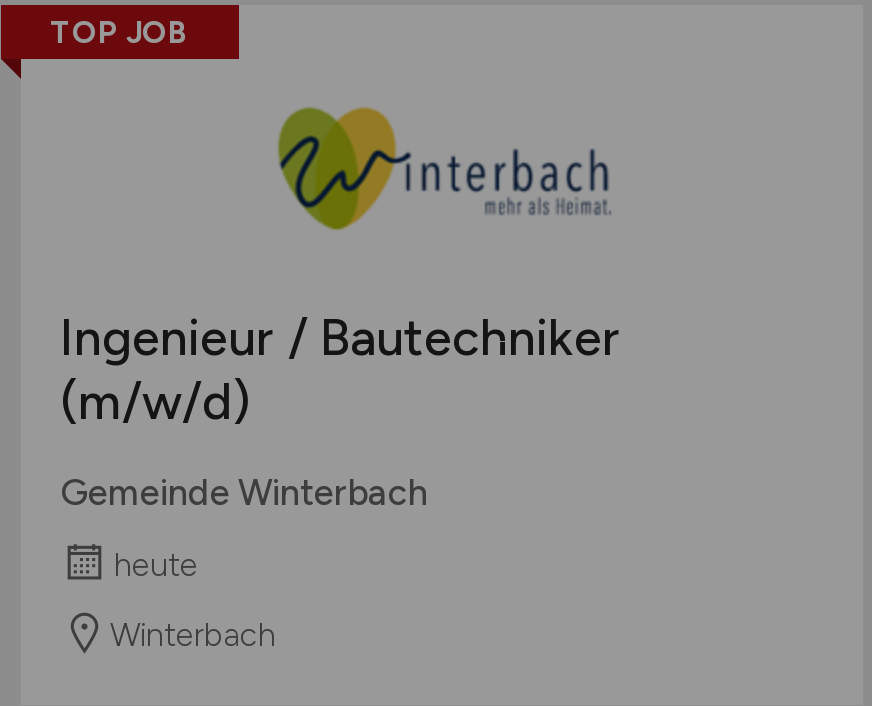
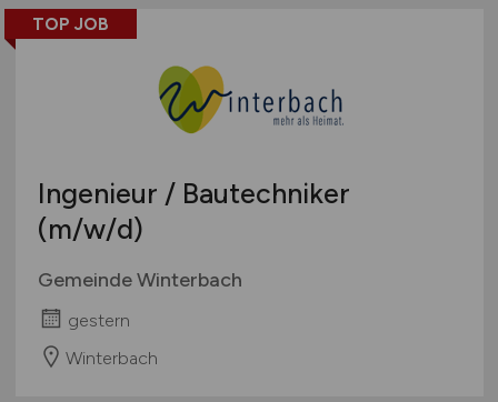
- heute
+ gestern
